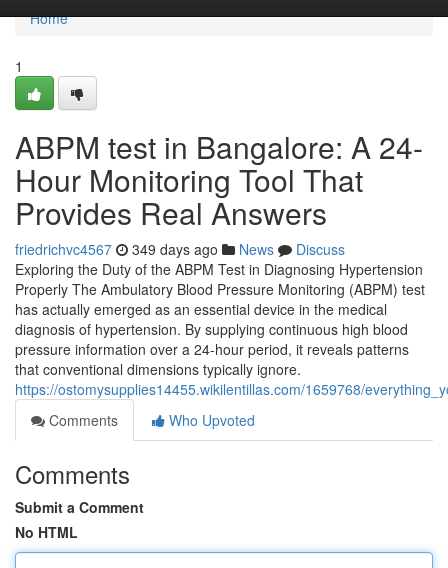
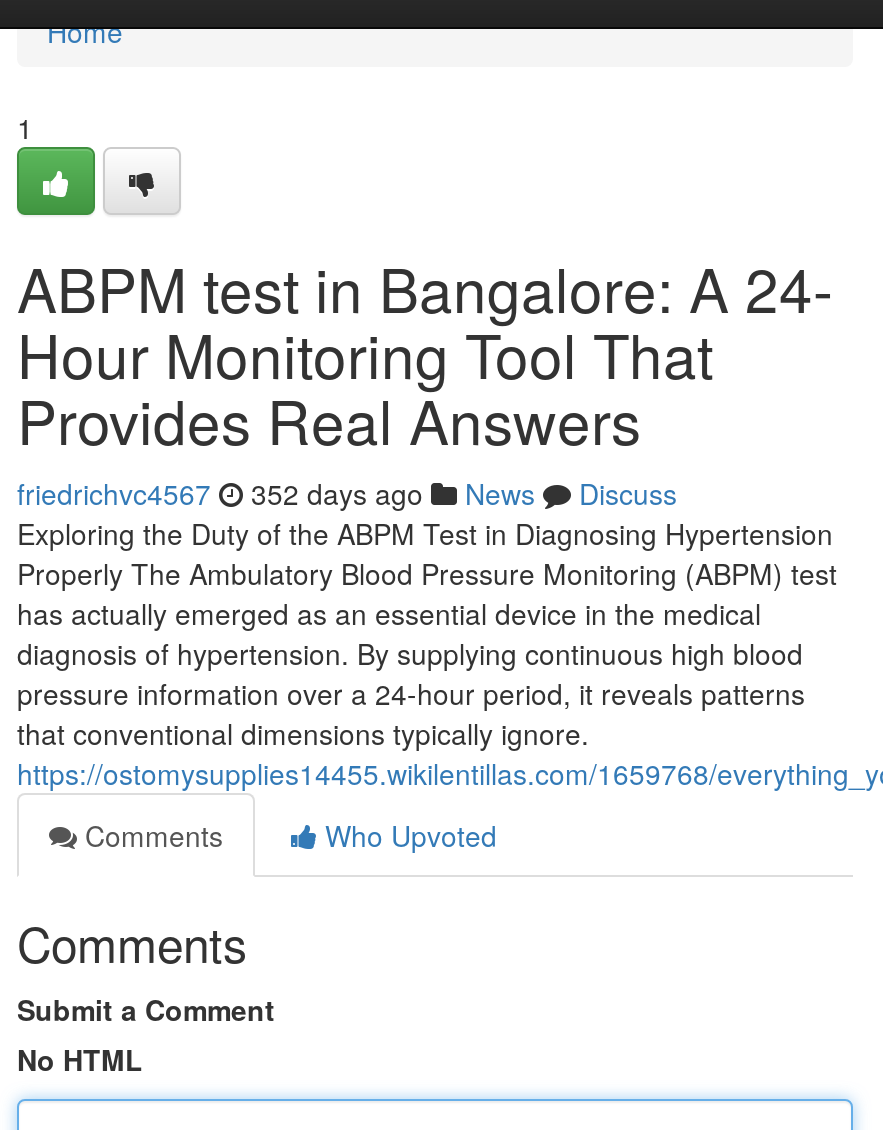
- friedrichvc4567 349 days ago News Discuss
+ friedrichvc4567 352 days ago News Discuss
